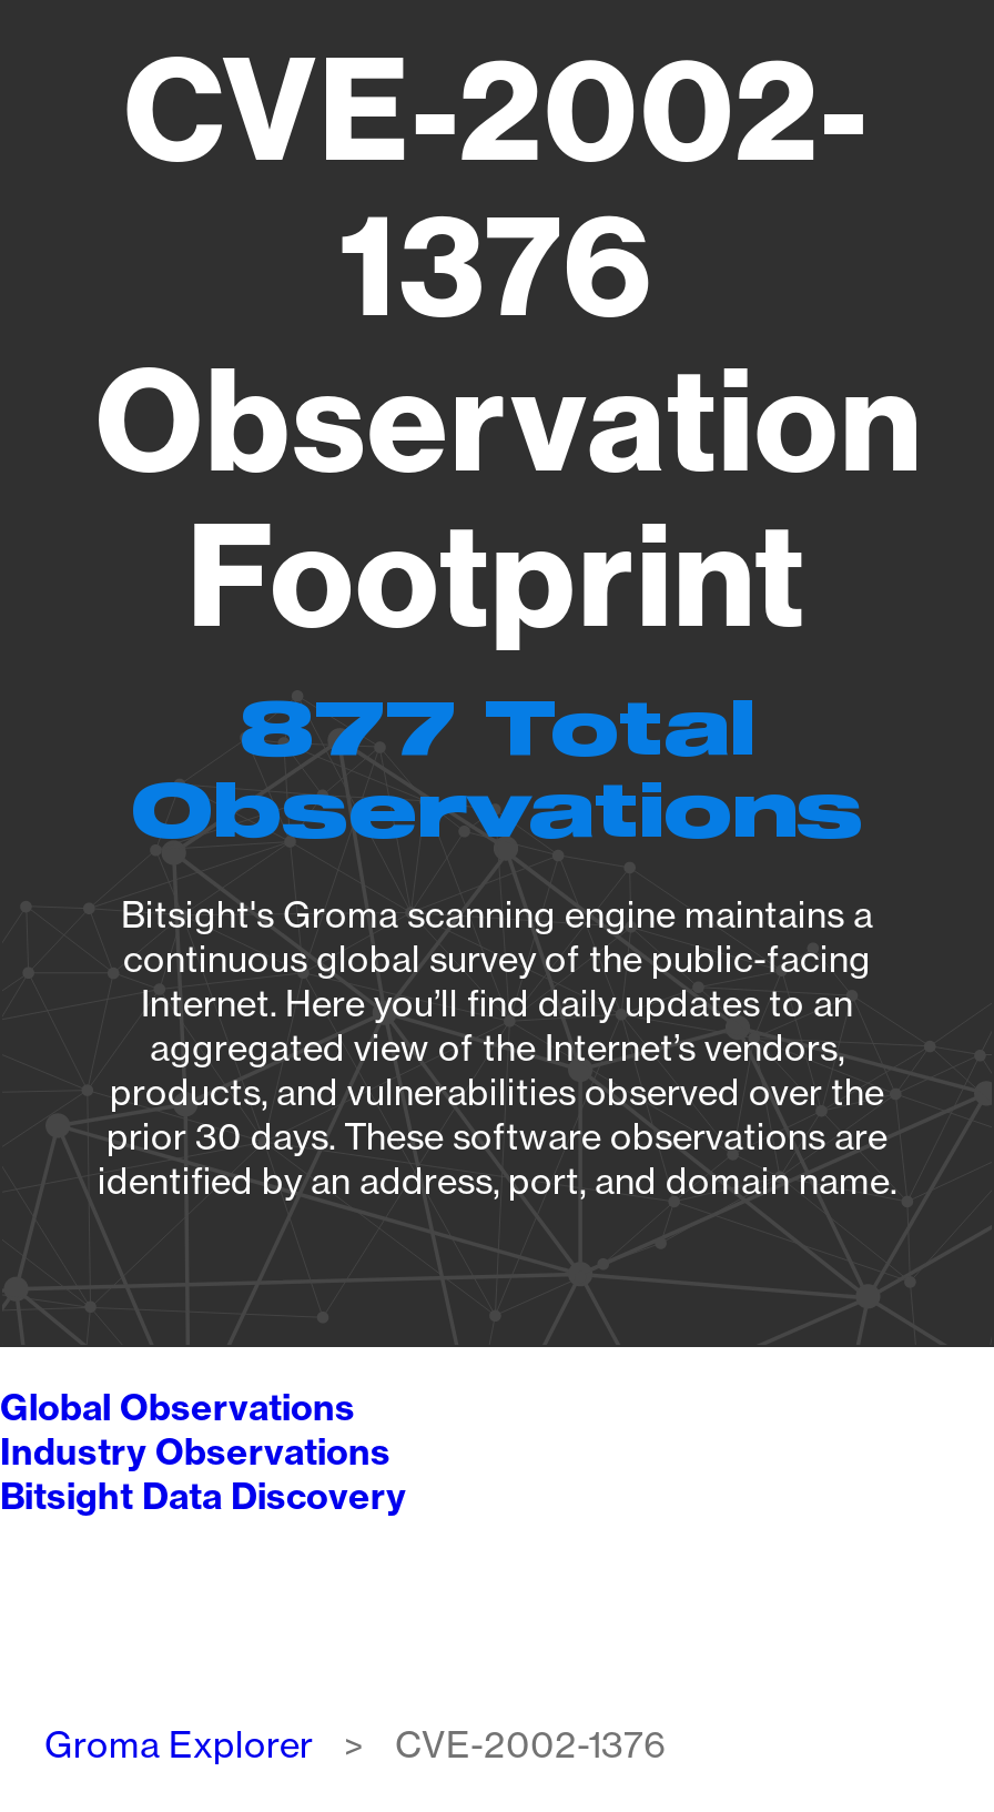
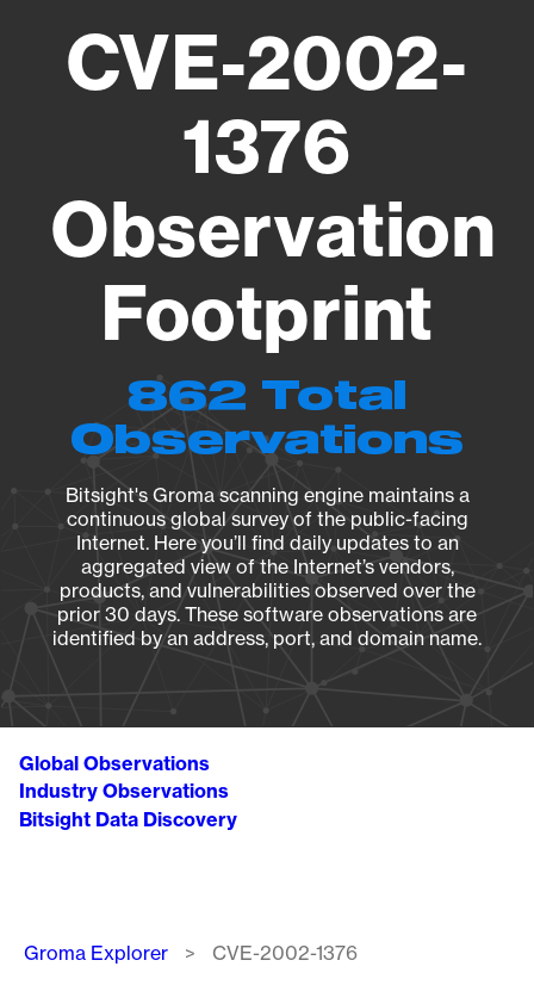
- 877 Total
+ 862 Total
